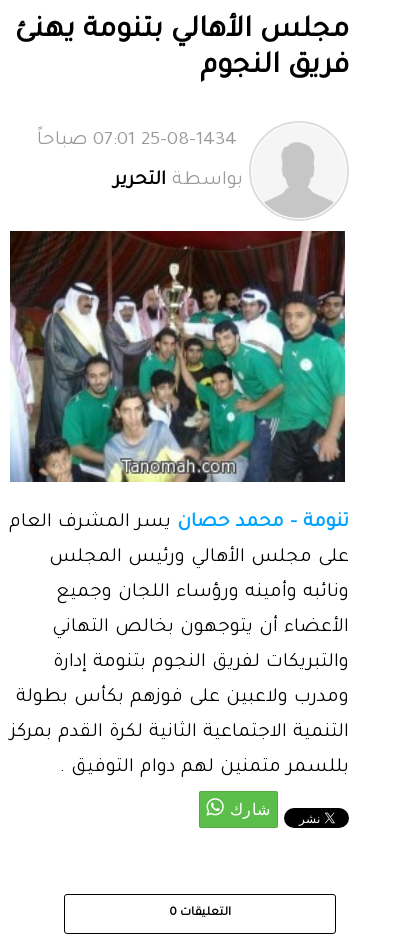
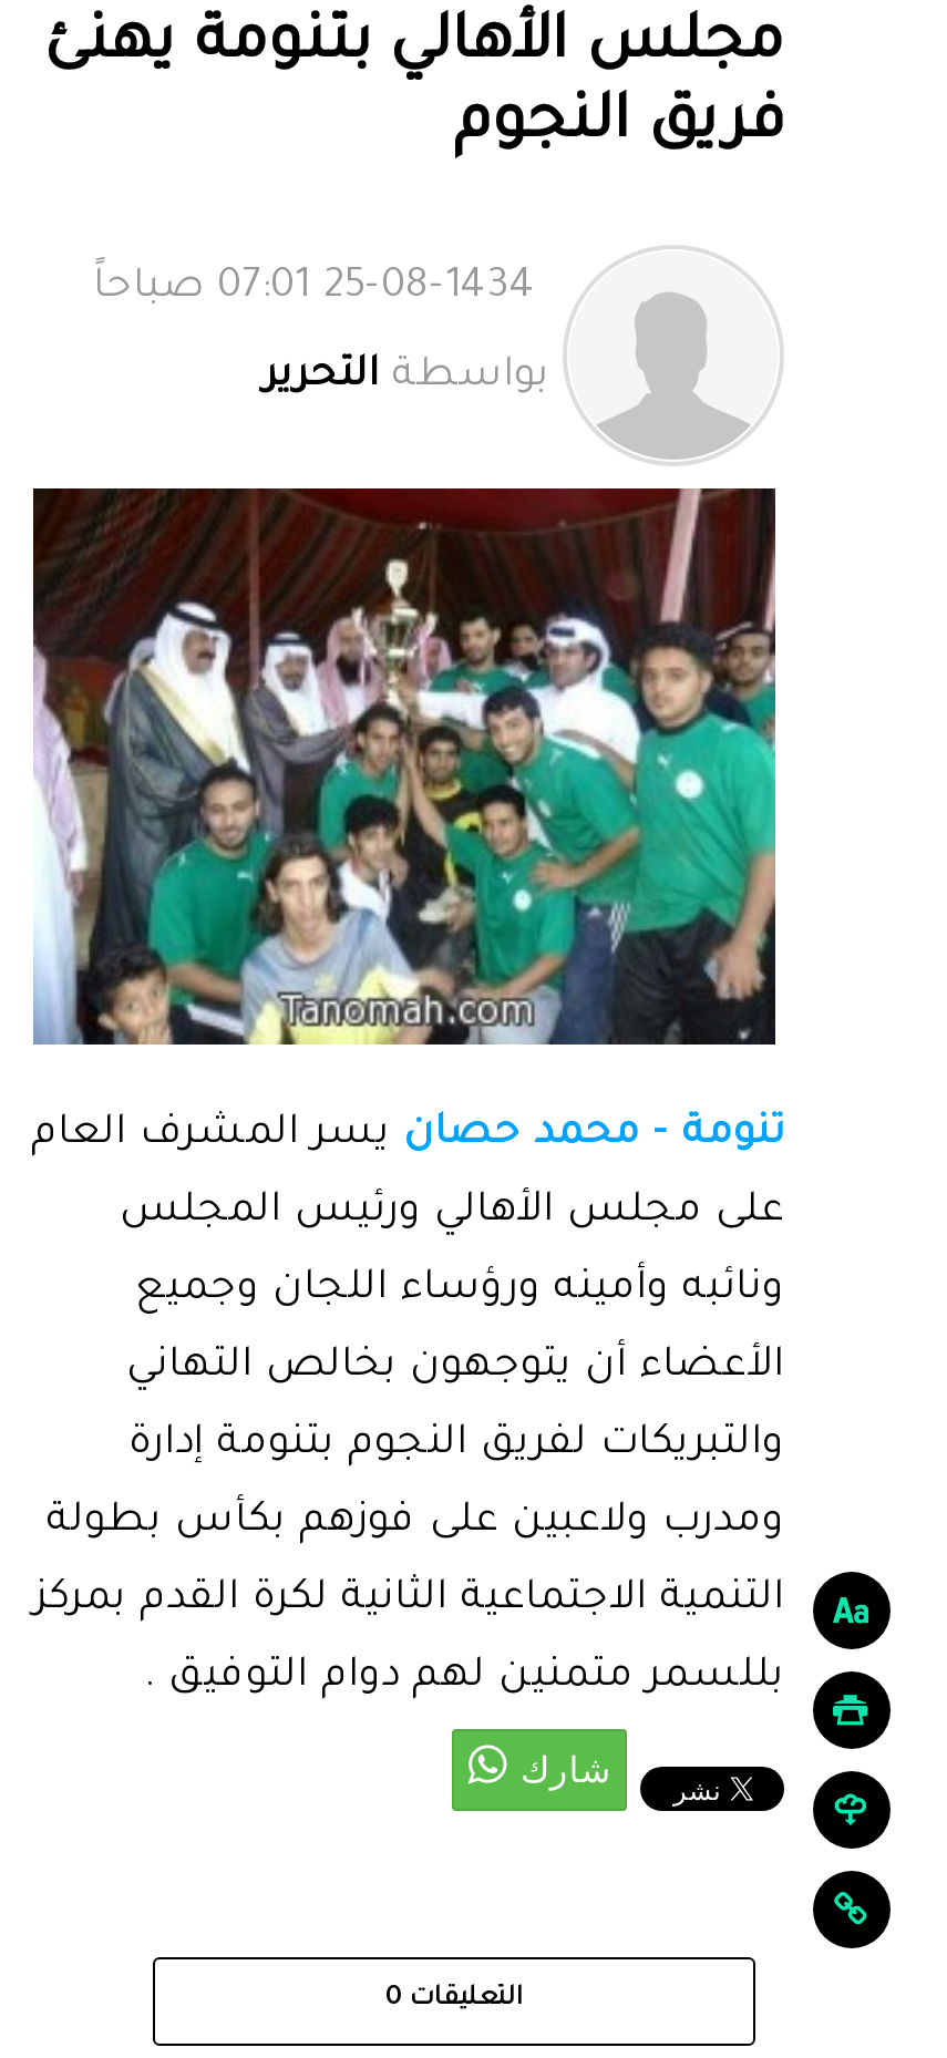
+ [image]

+ [image]

+ [image]

+ [image]
